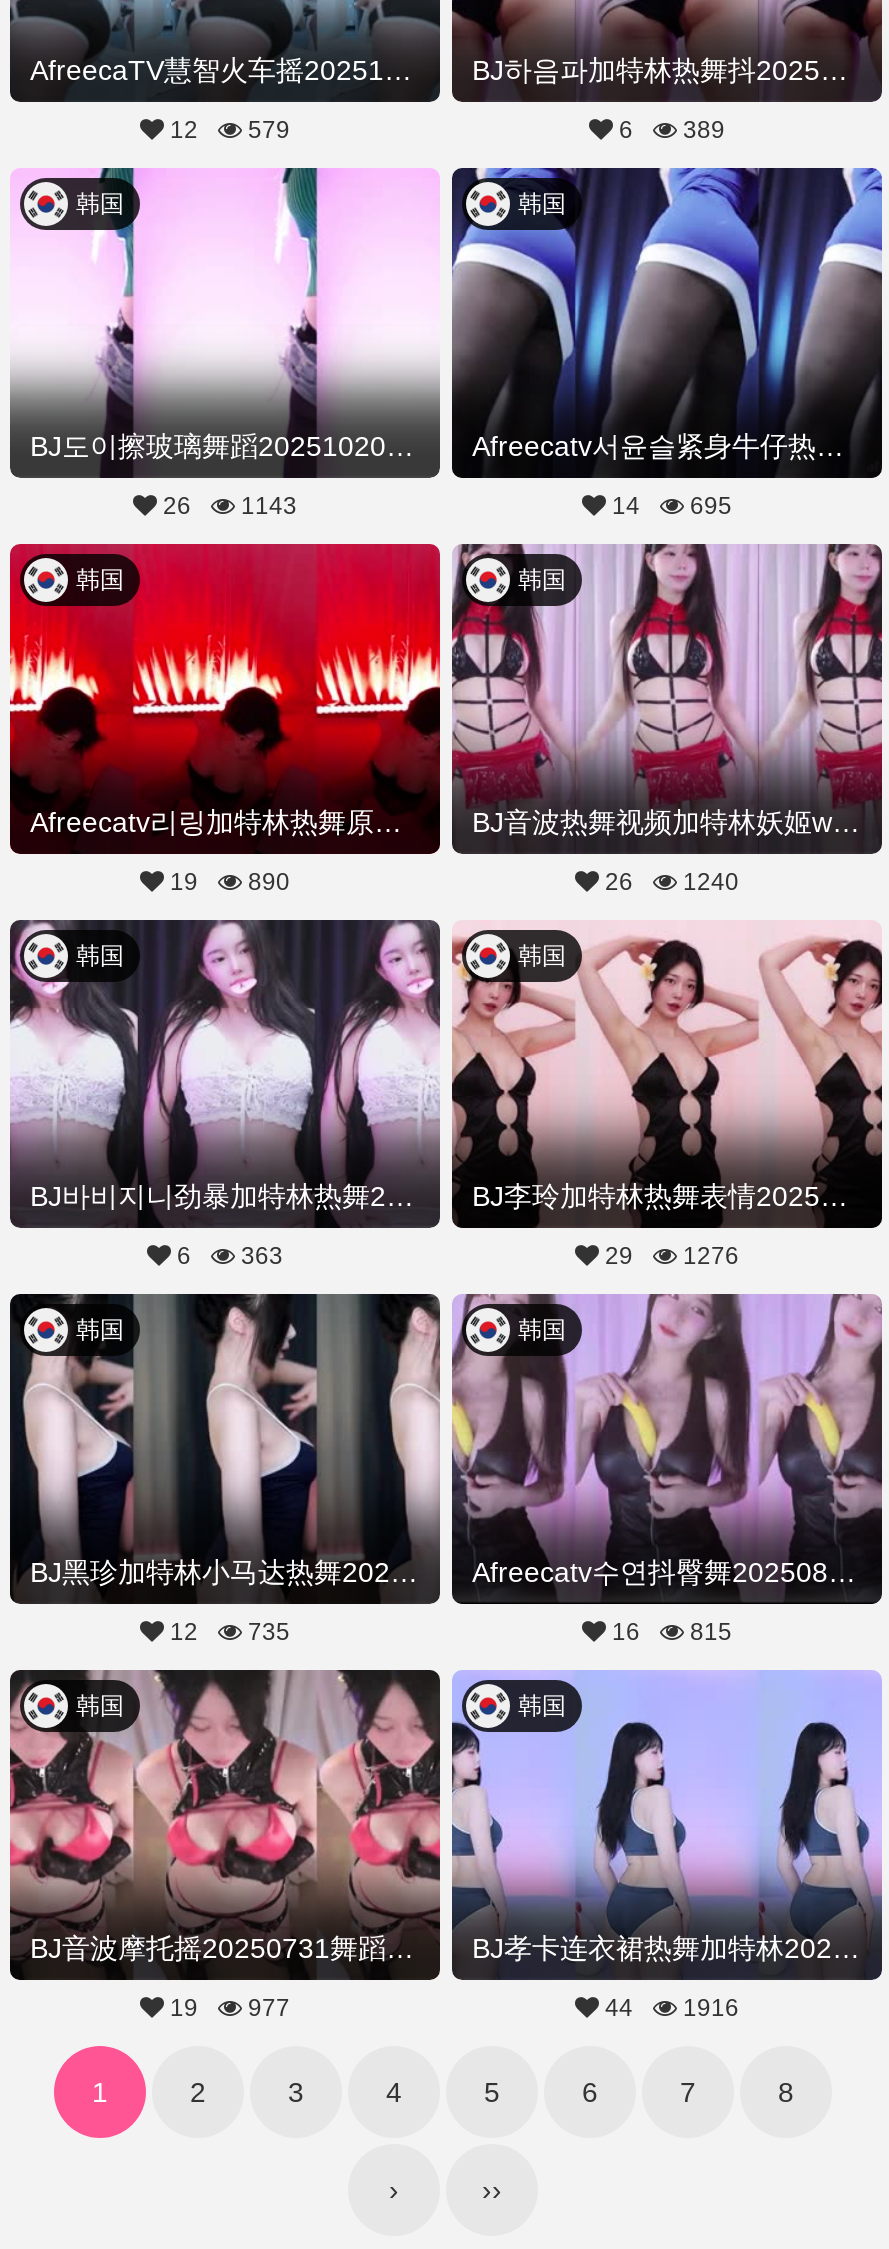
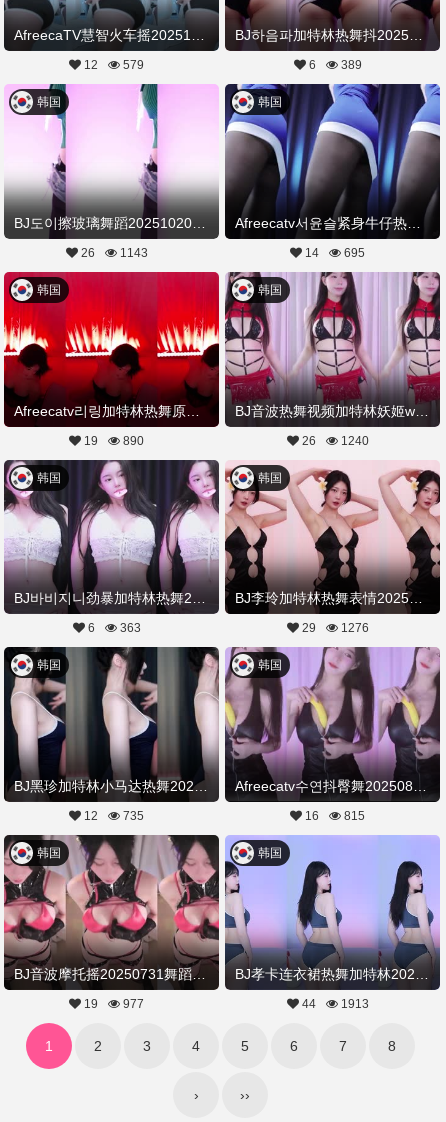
- 44 1916
+ 44 1913
